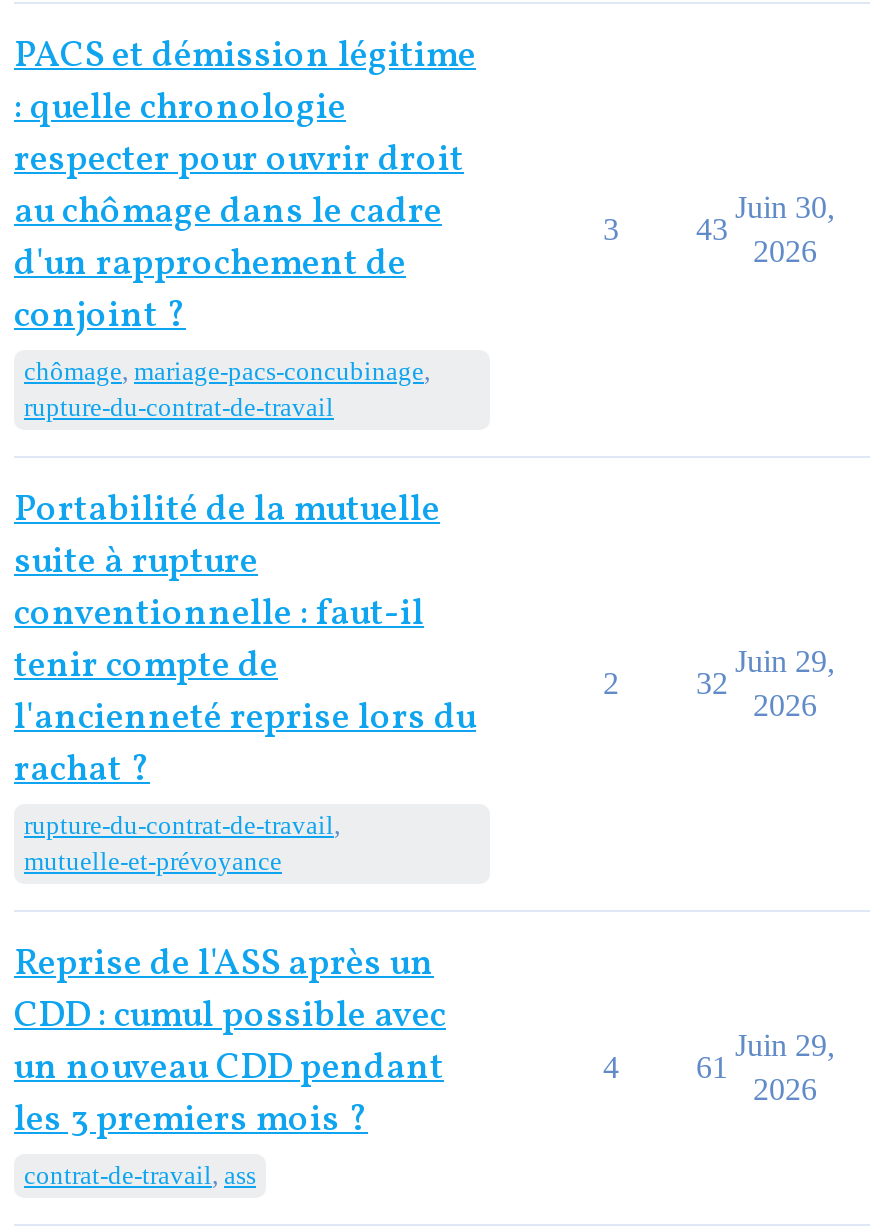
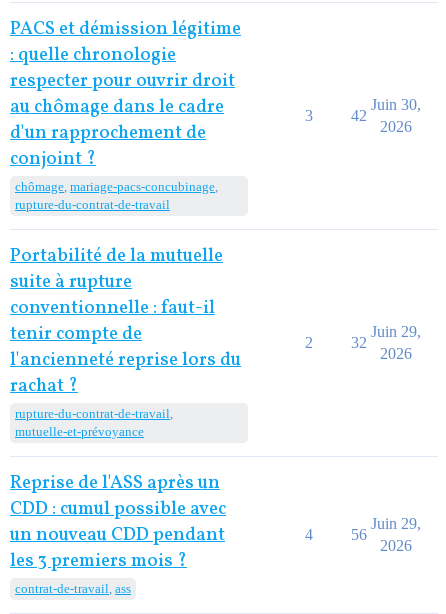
- 43
+ 42

- 61
+ 56
